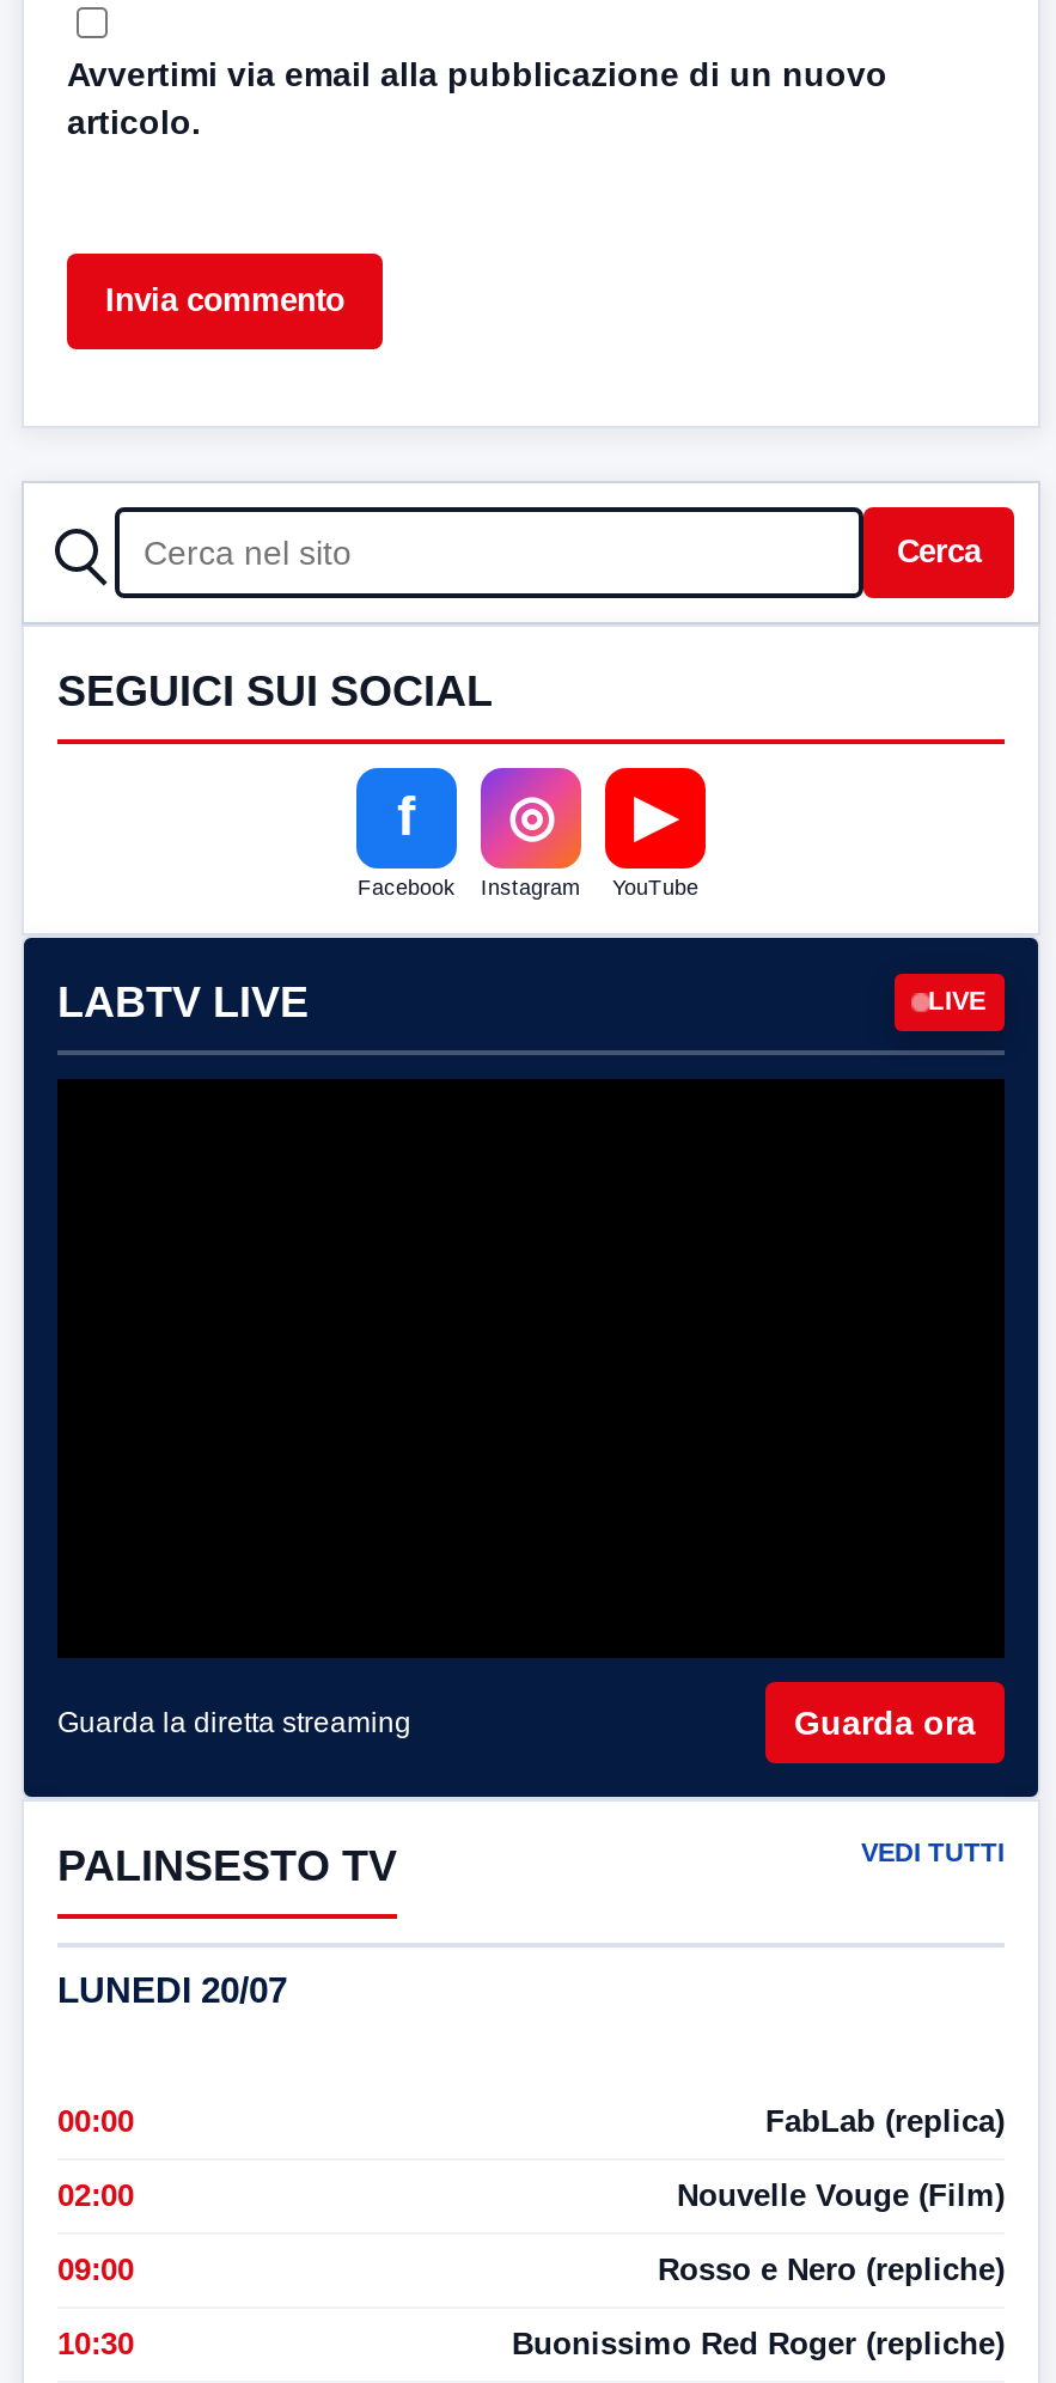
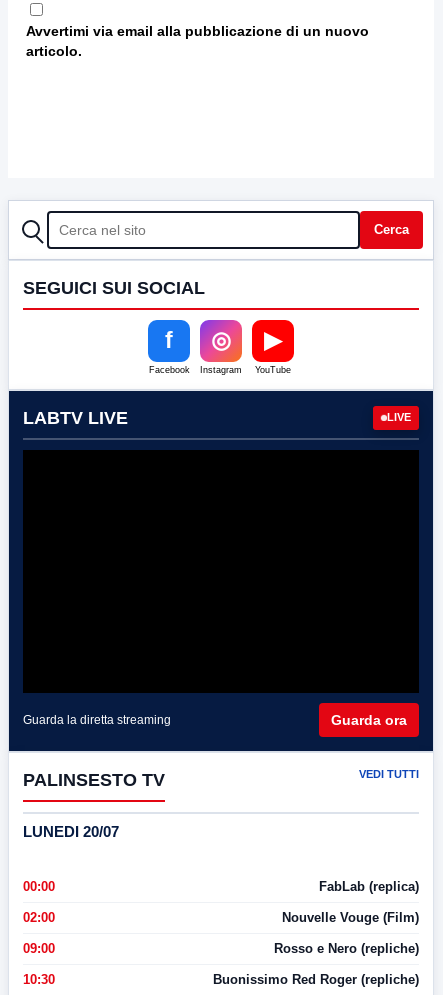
- [image]
